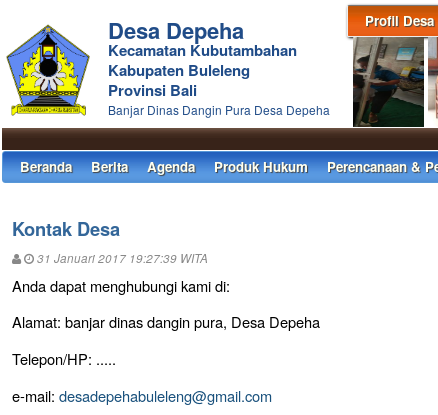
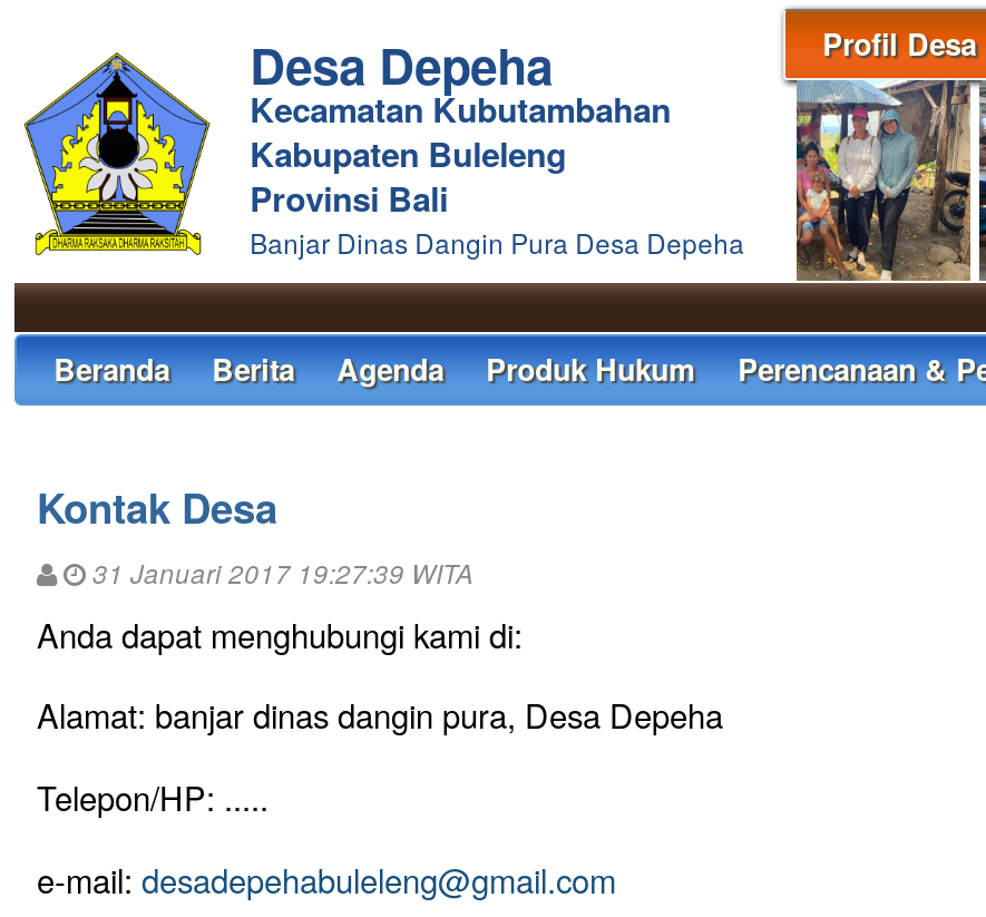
- [image]
+ [image]
